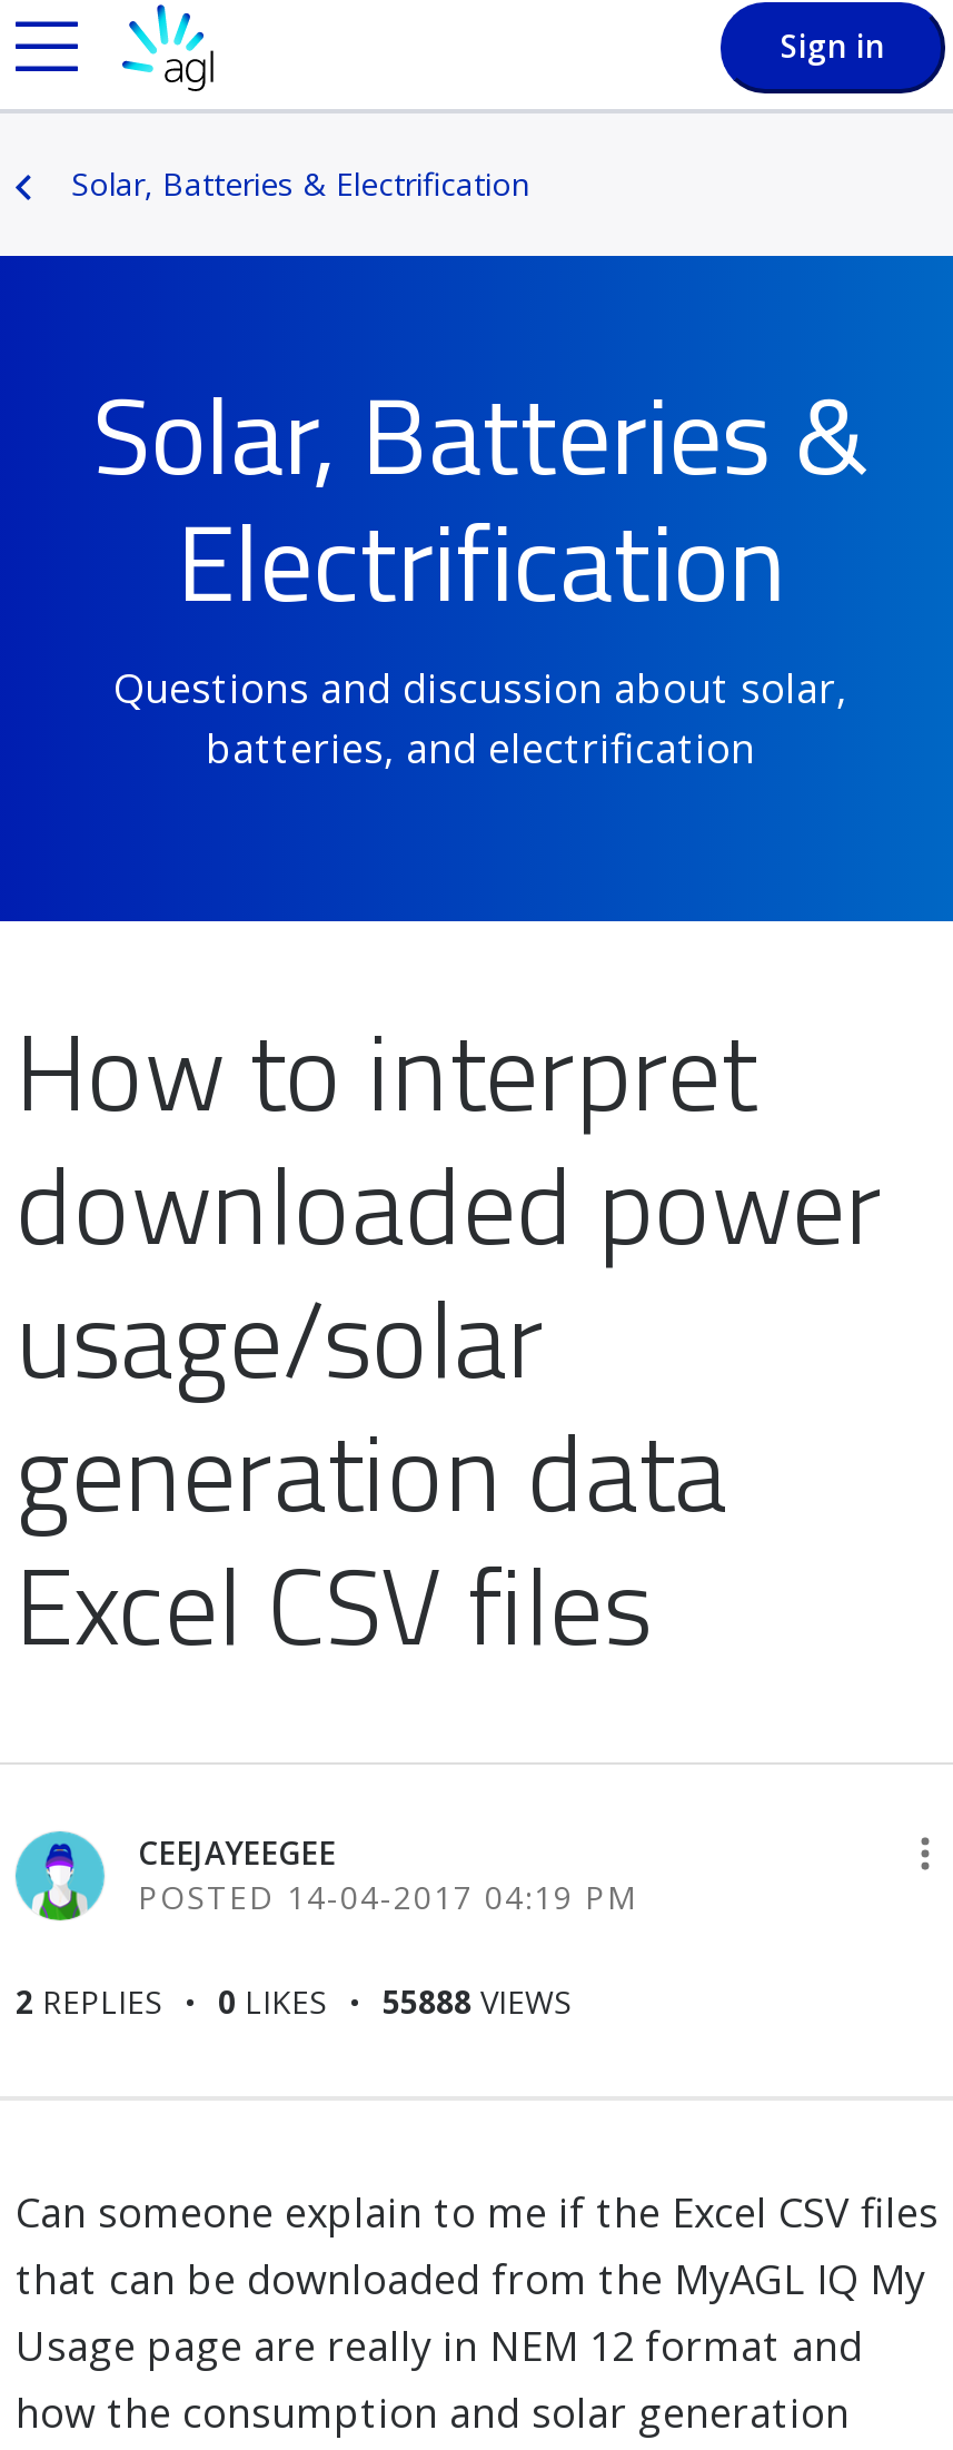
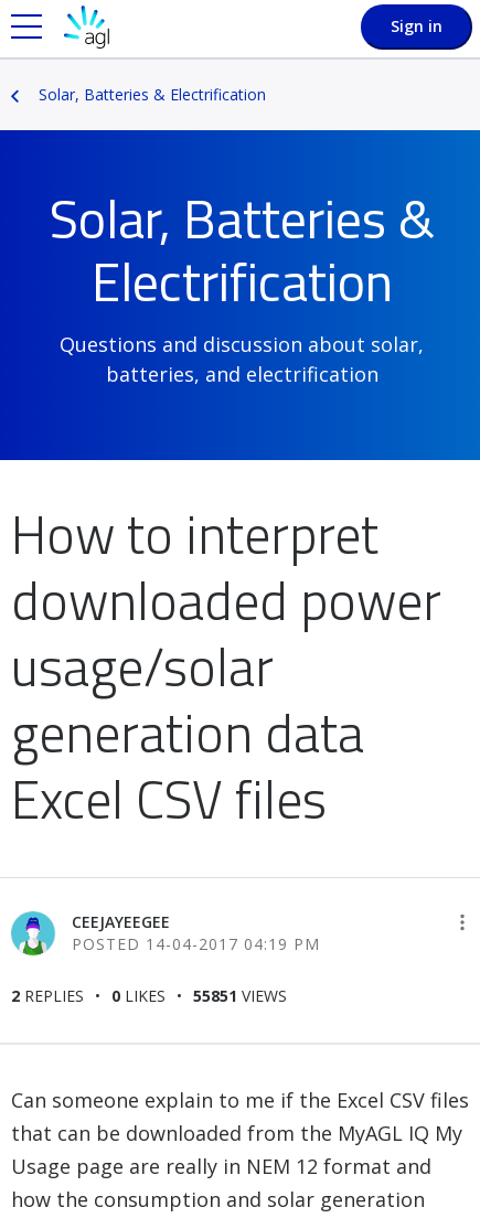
- 2 REPLIES 0 LIKES 55888 VIEWS
+ 2 REPLIES 0 LIKES 55851 VIEWS
